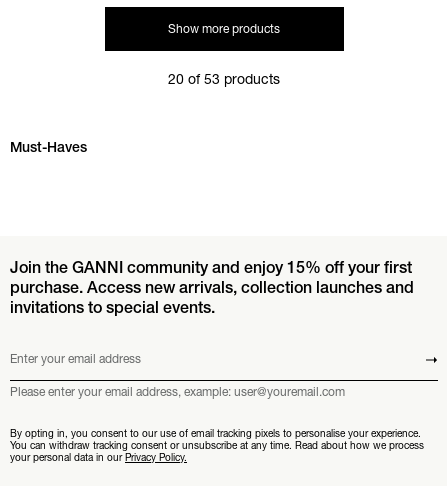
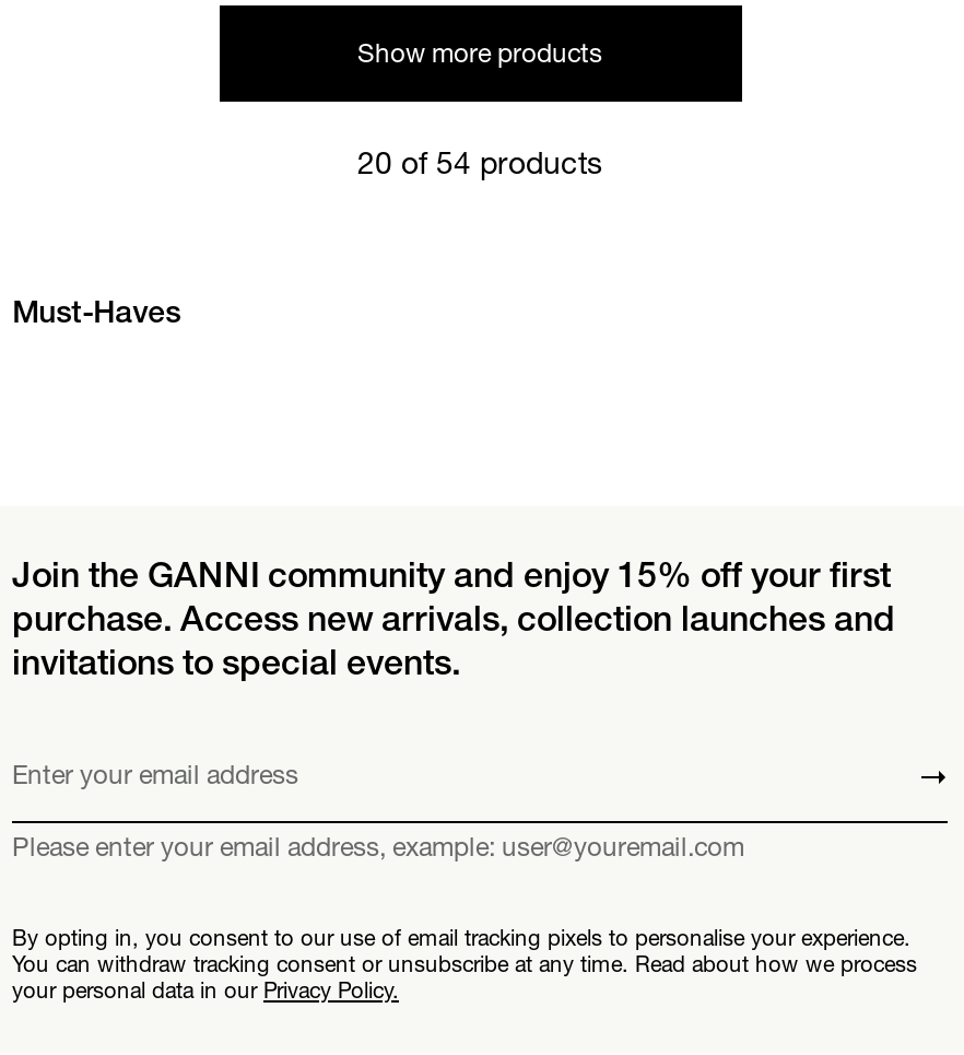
- 20 of 53 products
+ 20 of 54 products
